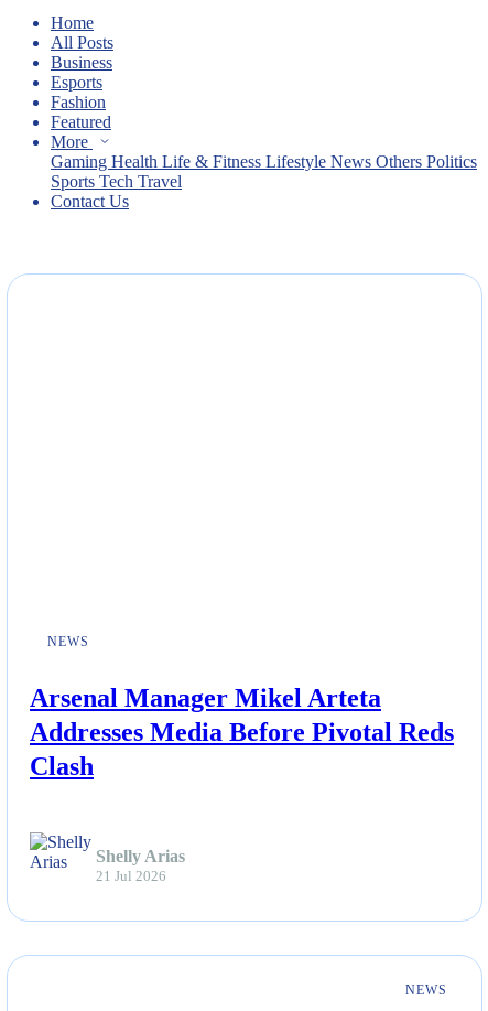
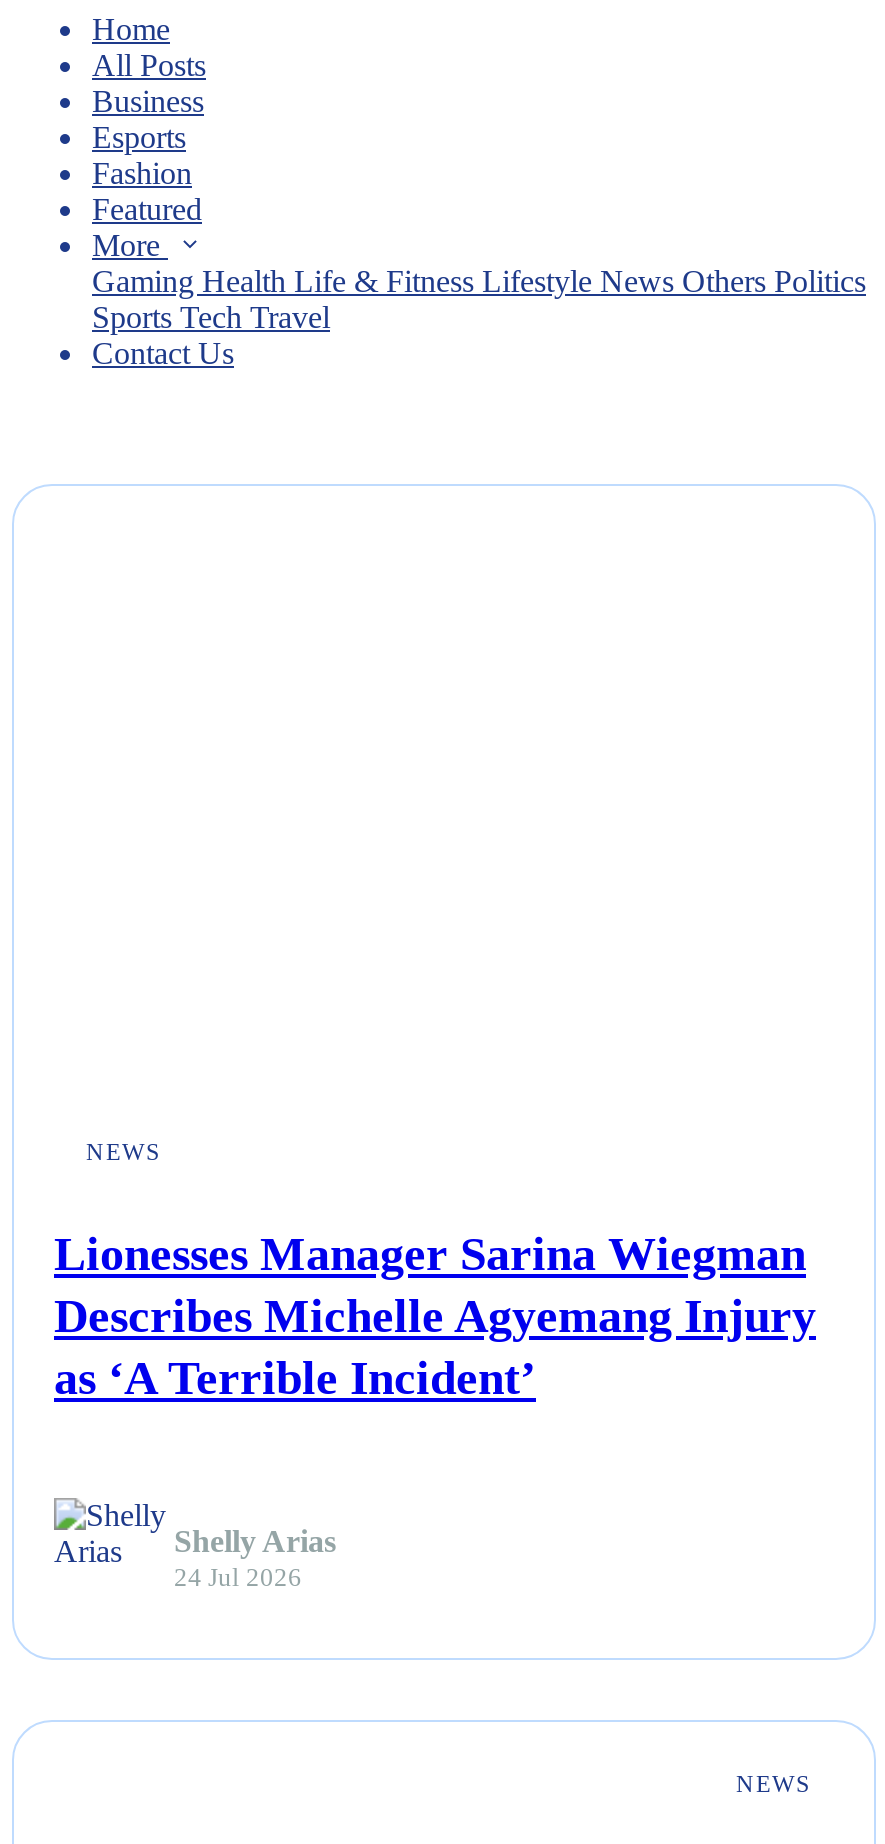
- Arsenal Manager Mikel Arteta
- Addresses Media Before Pivotal Reds
- Clash
+ Lionesses Manager Sarina Wiegman
+ Describes Michelle Agyemang Injury
+ as ‘A Terrible Incident’

- 21 Jul 2026
+ 24 Jul 2026
